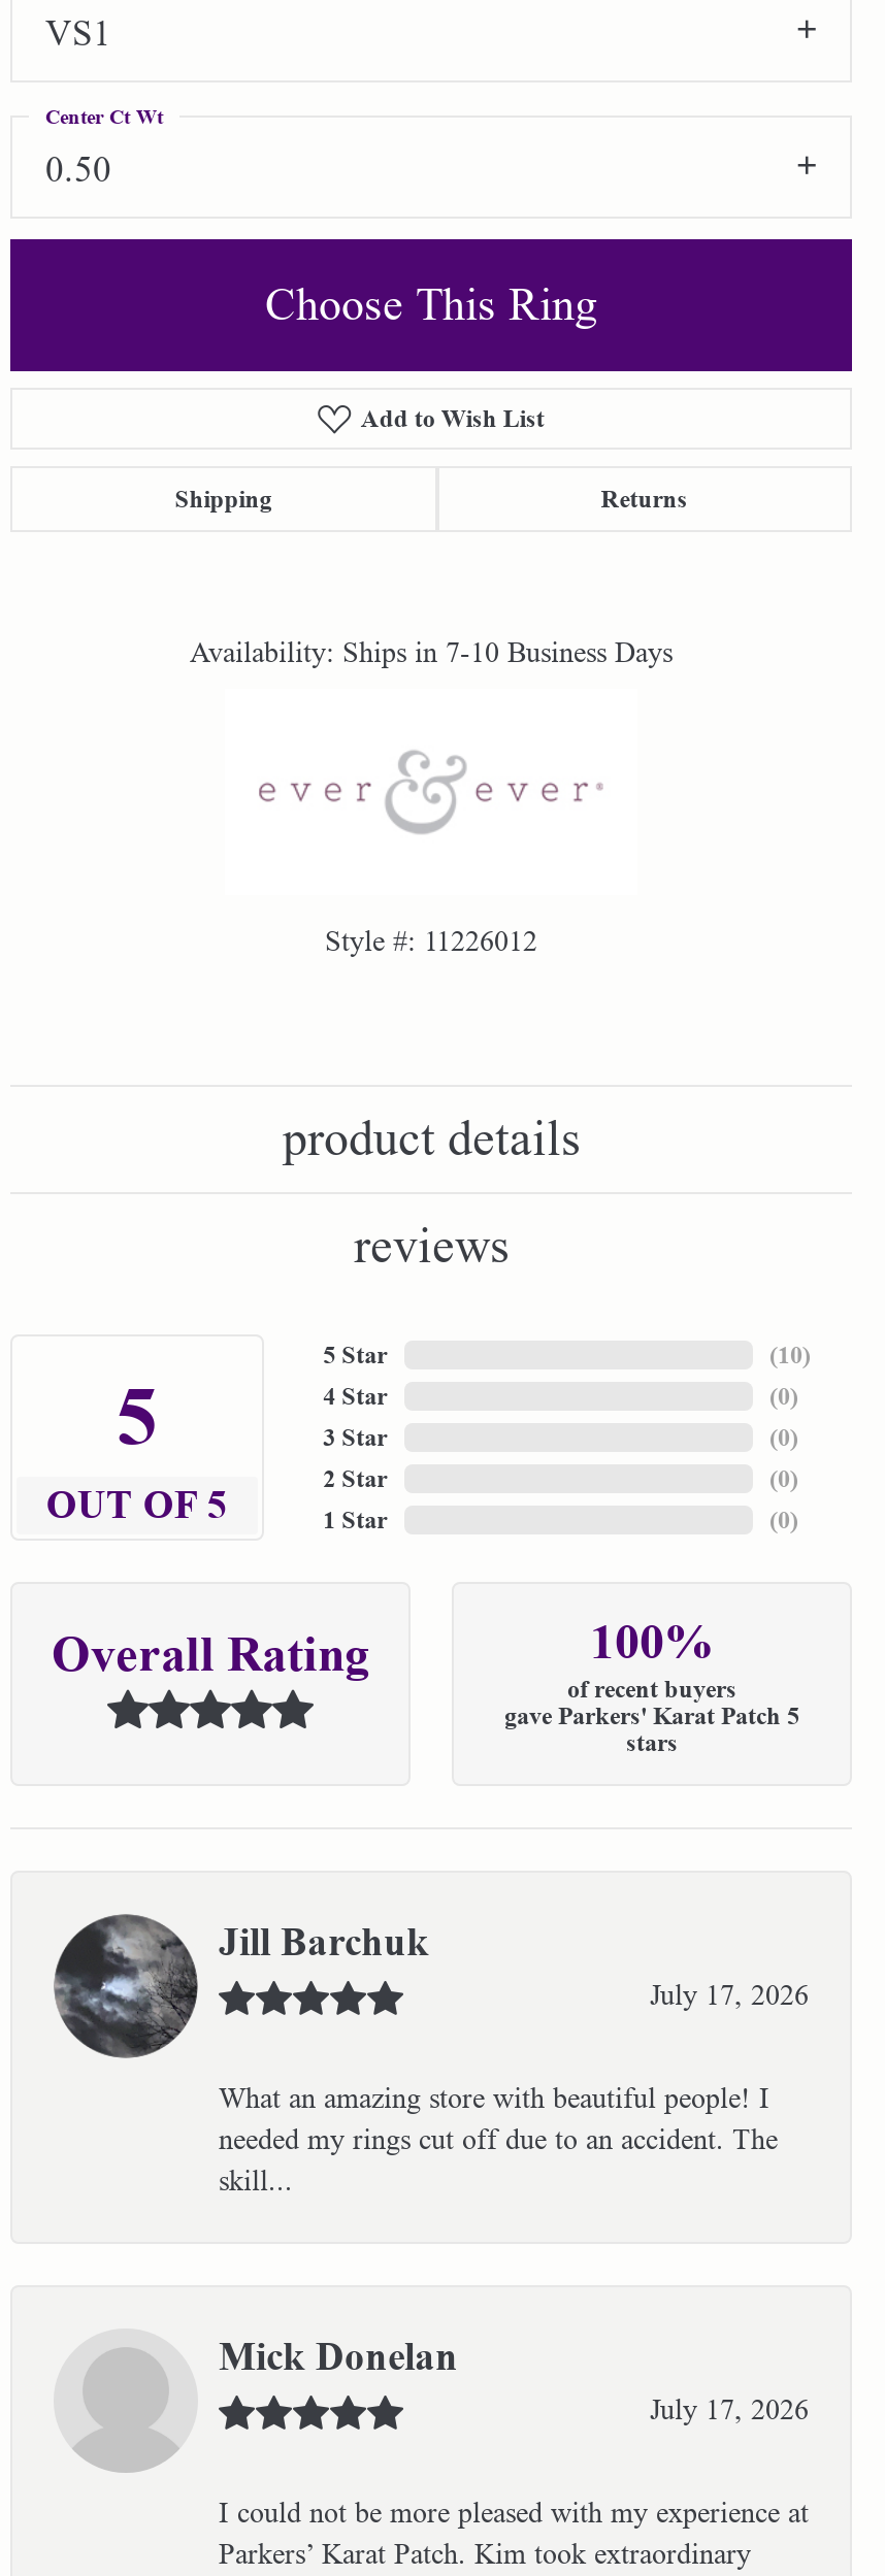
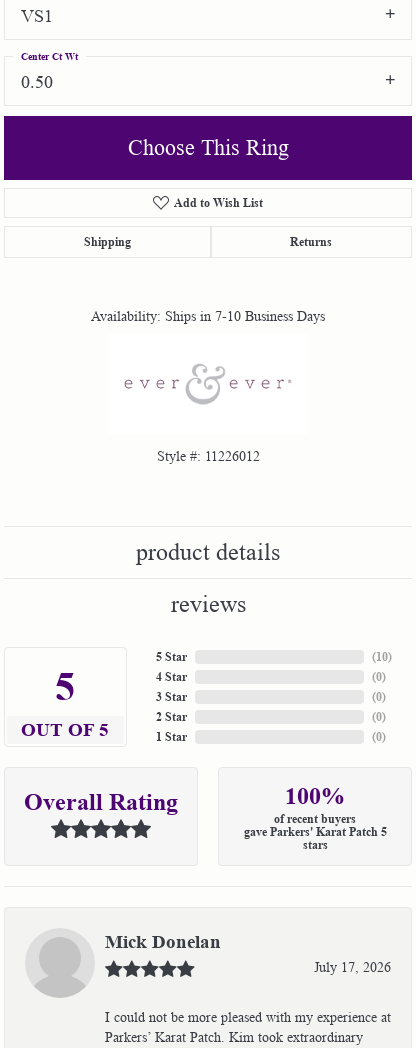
- [image]
- Jill Barchuk
- July 17, 2026
- What an amazing store with beautiful people! I
- needed my rings cut off due to an accident. The
- skill...
